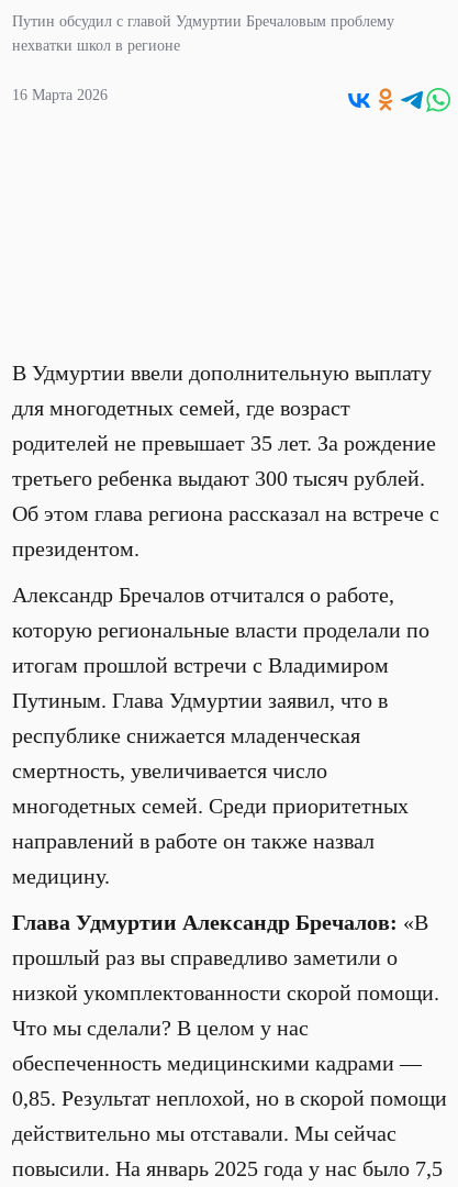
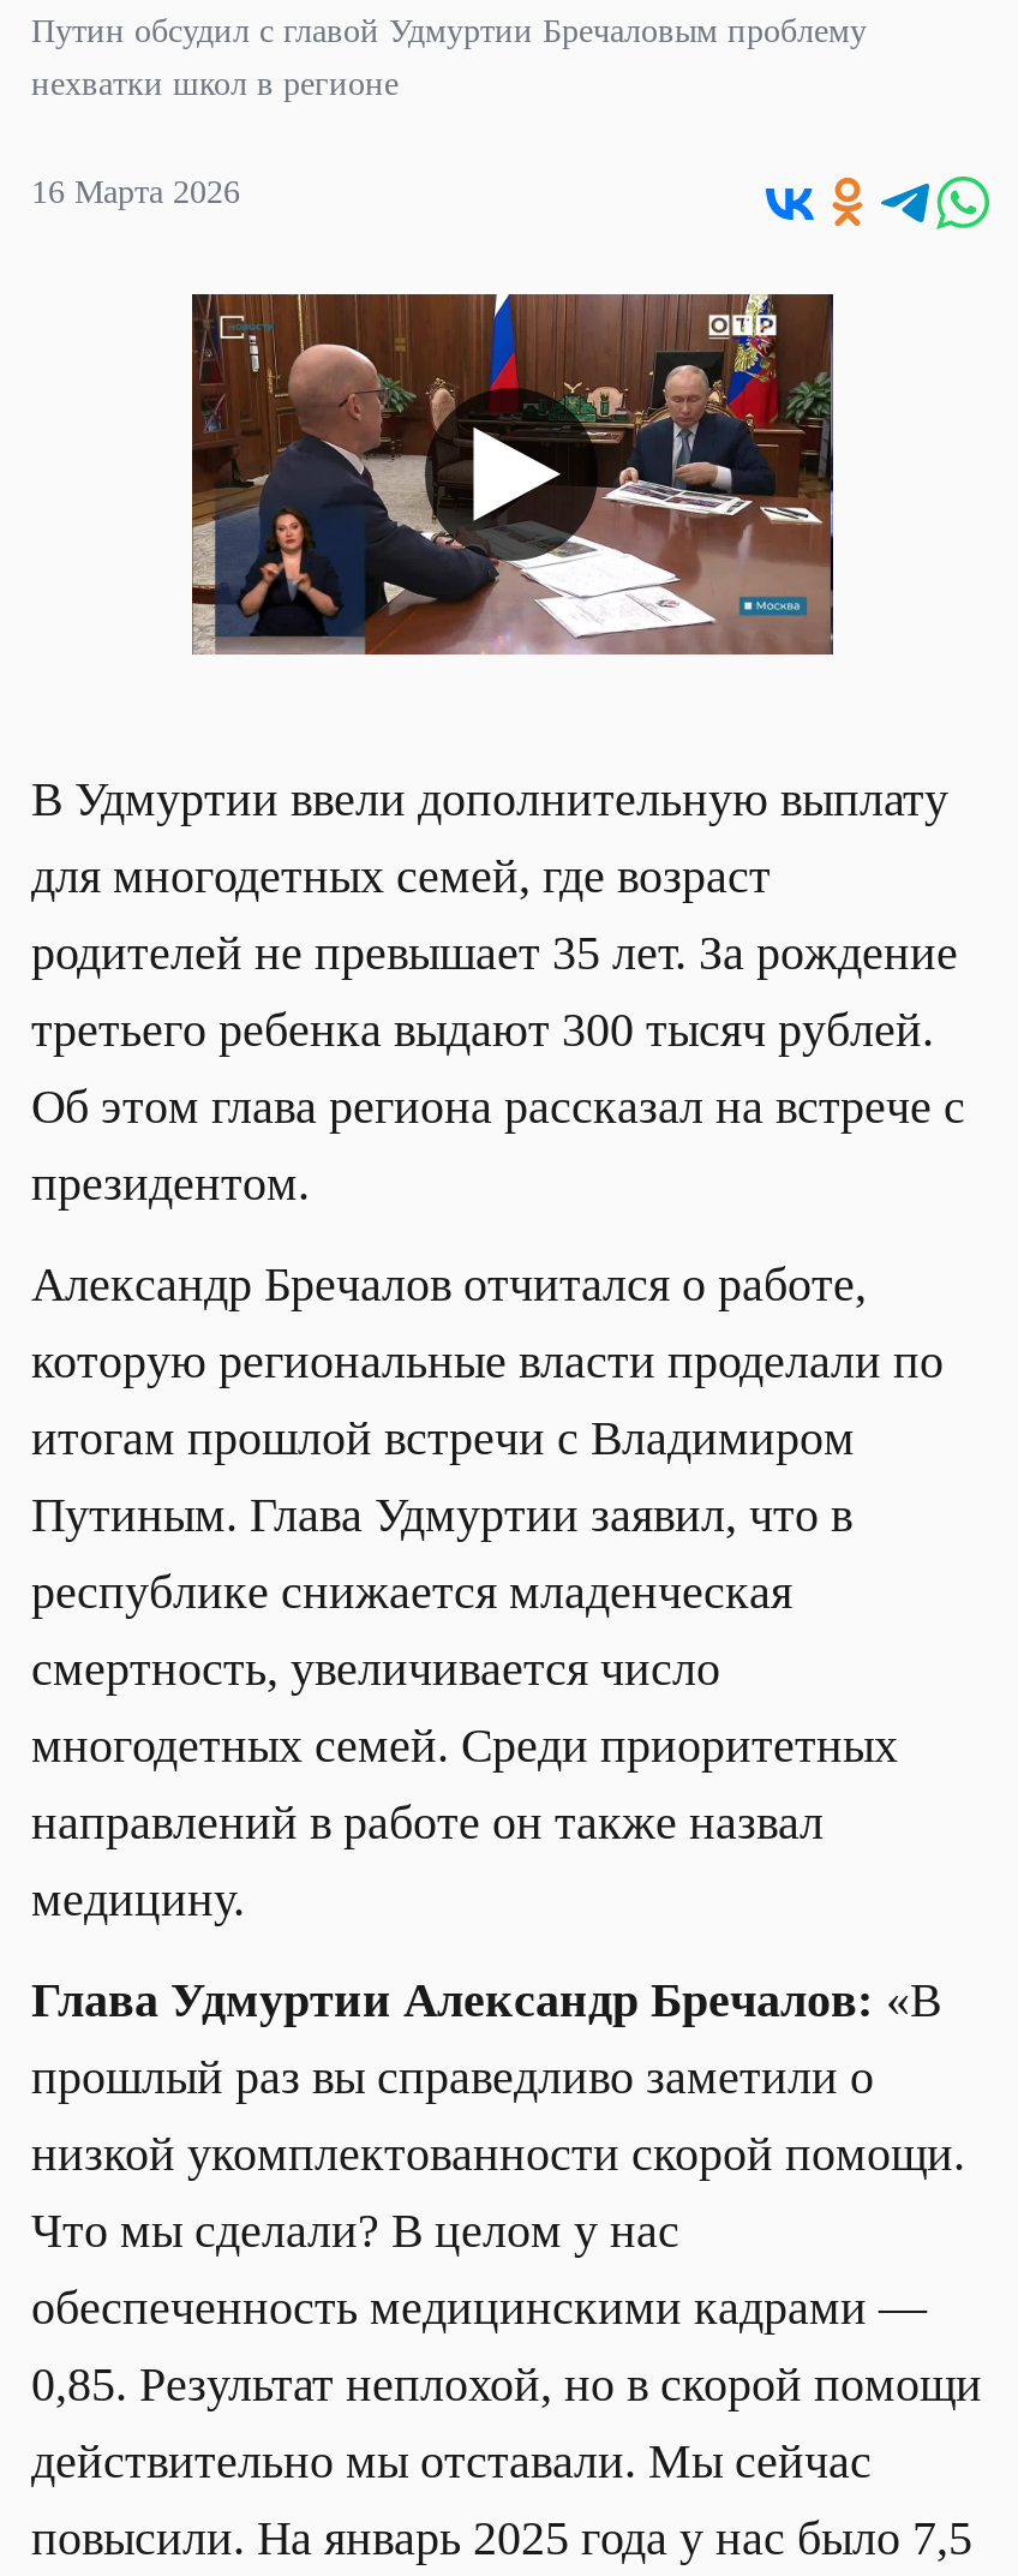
+ [image]
